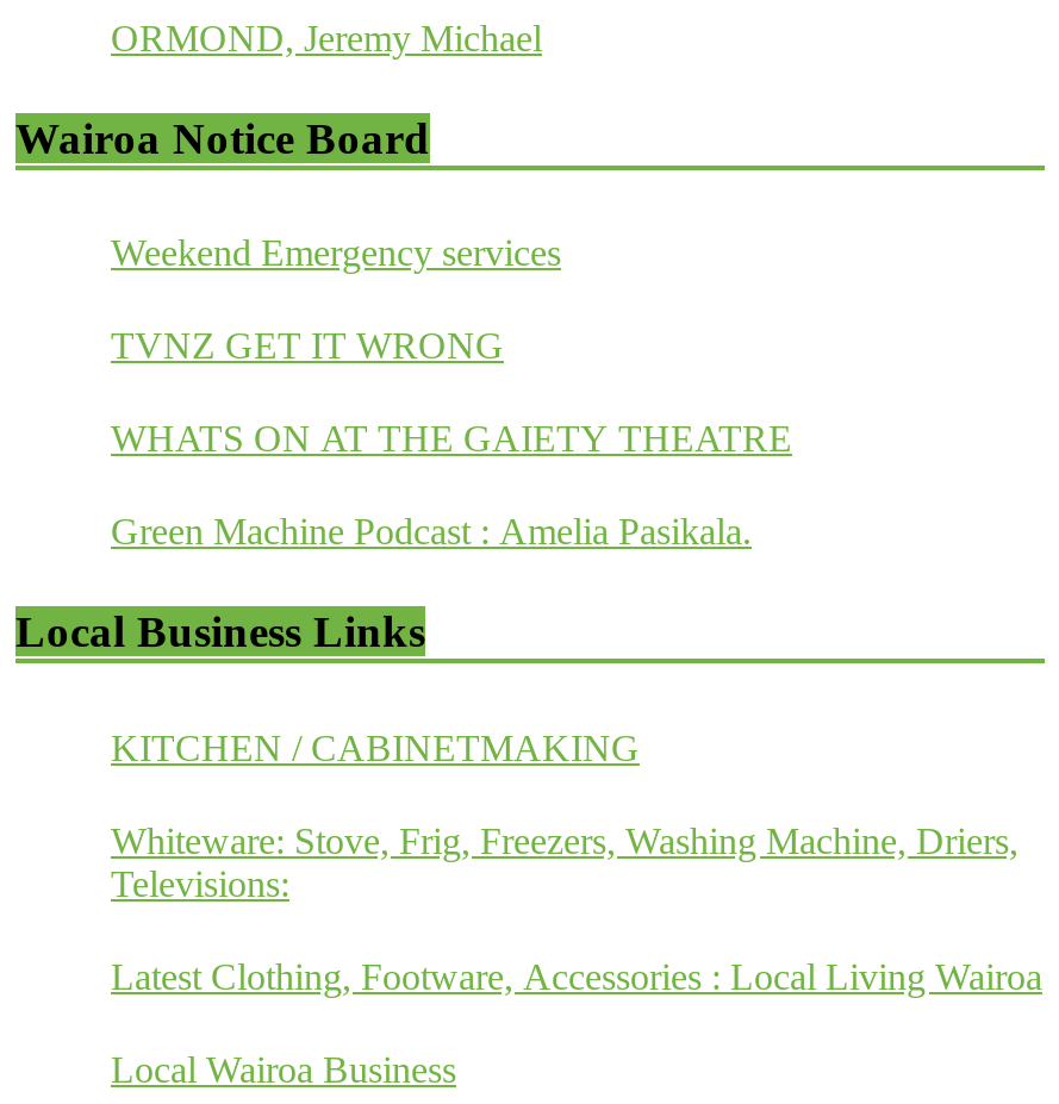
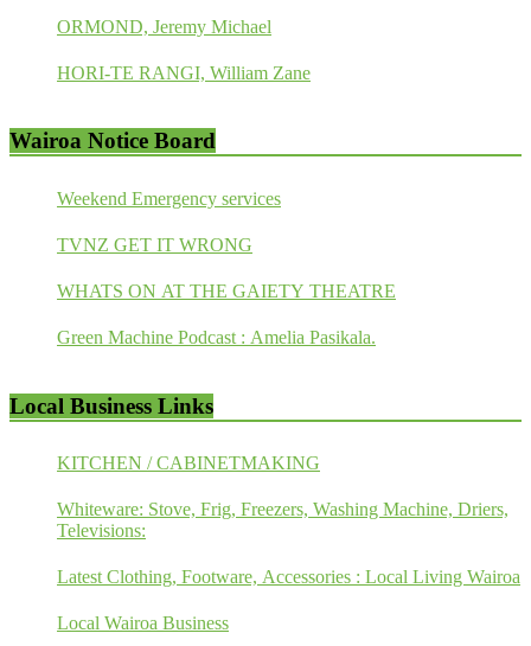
+ HORI-TE RANGI, William Zane
